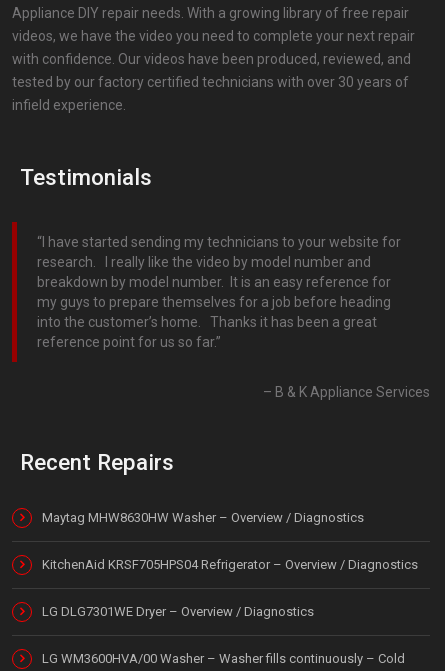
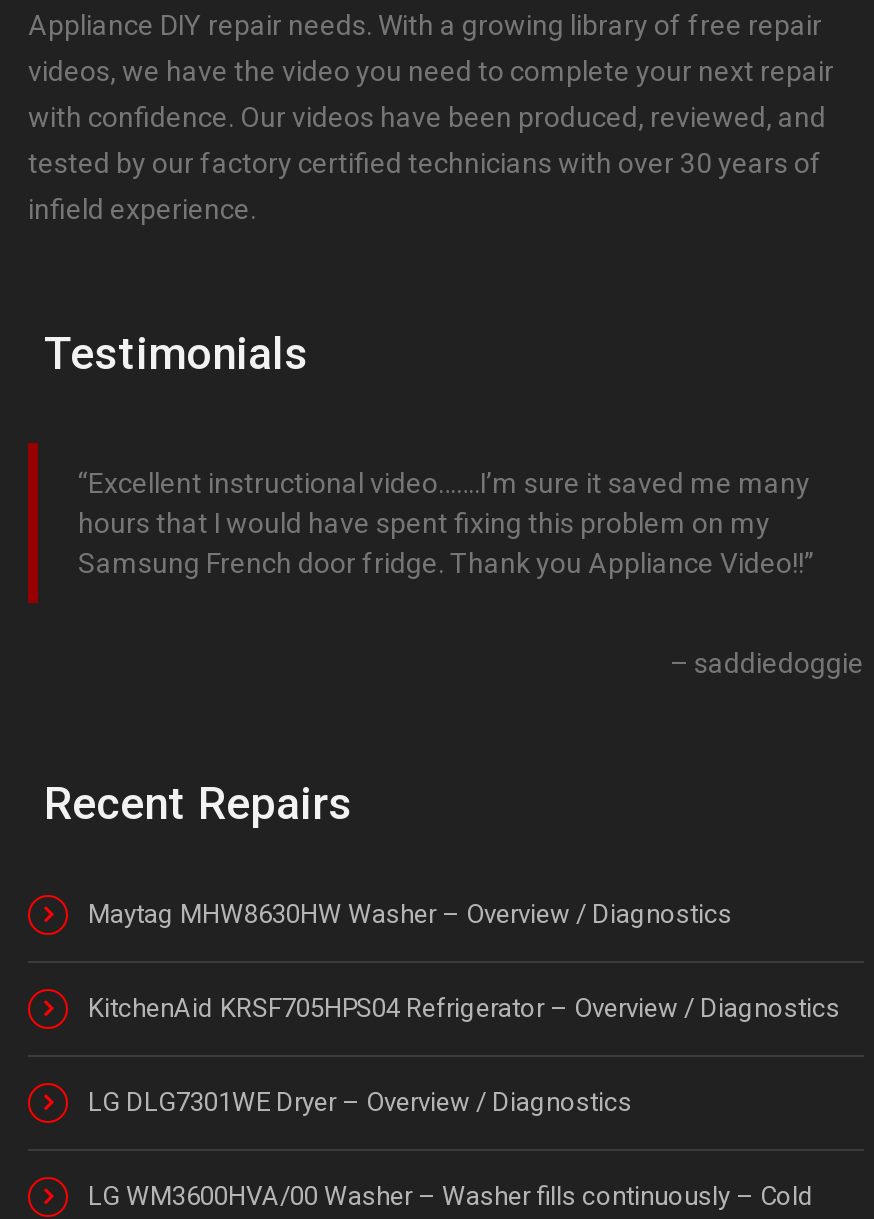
- I have started sending my technicians to your website for
- research. I really like the video by model number and
- breakdown by model number. It is an easy reference for
- my guys to prepare themselves for a job before heading
- into the customer’s home. Thanks it has been a great
- reference point for us so far.
+ Excellent instructional video…….I’m sure it saved me many
+ hours that I would have spent fixing this problem on my
+ Samsung French door fridge. Thank you Appliance Video!!

- B & K Appliance Services
+ saddiedoggie
